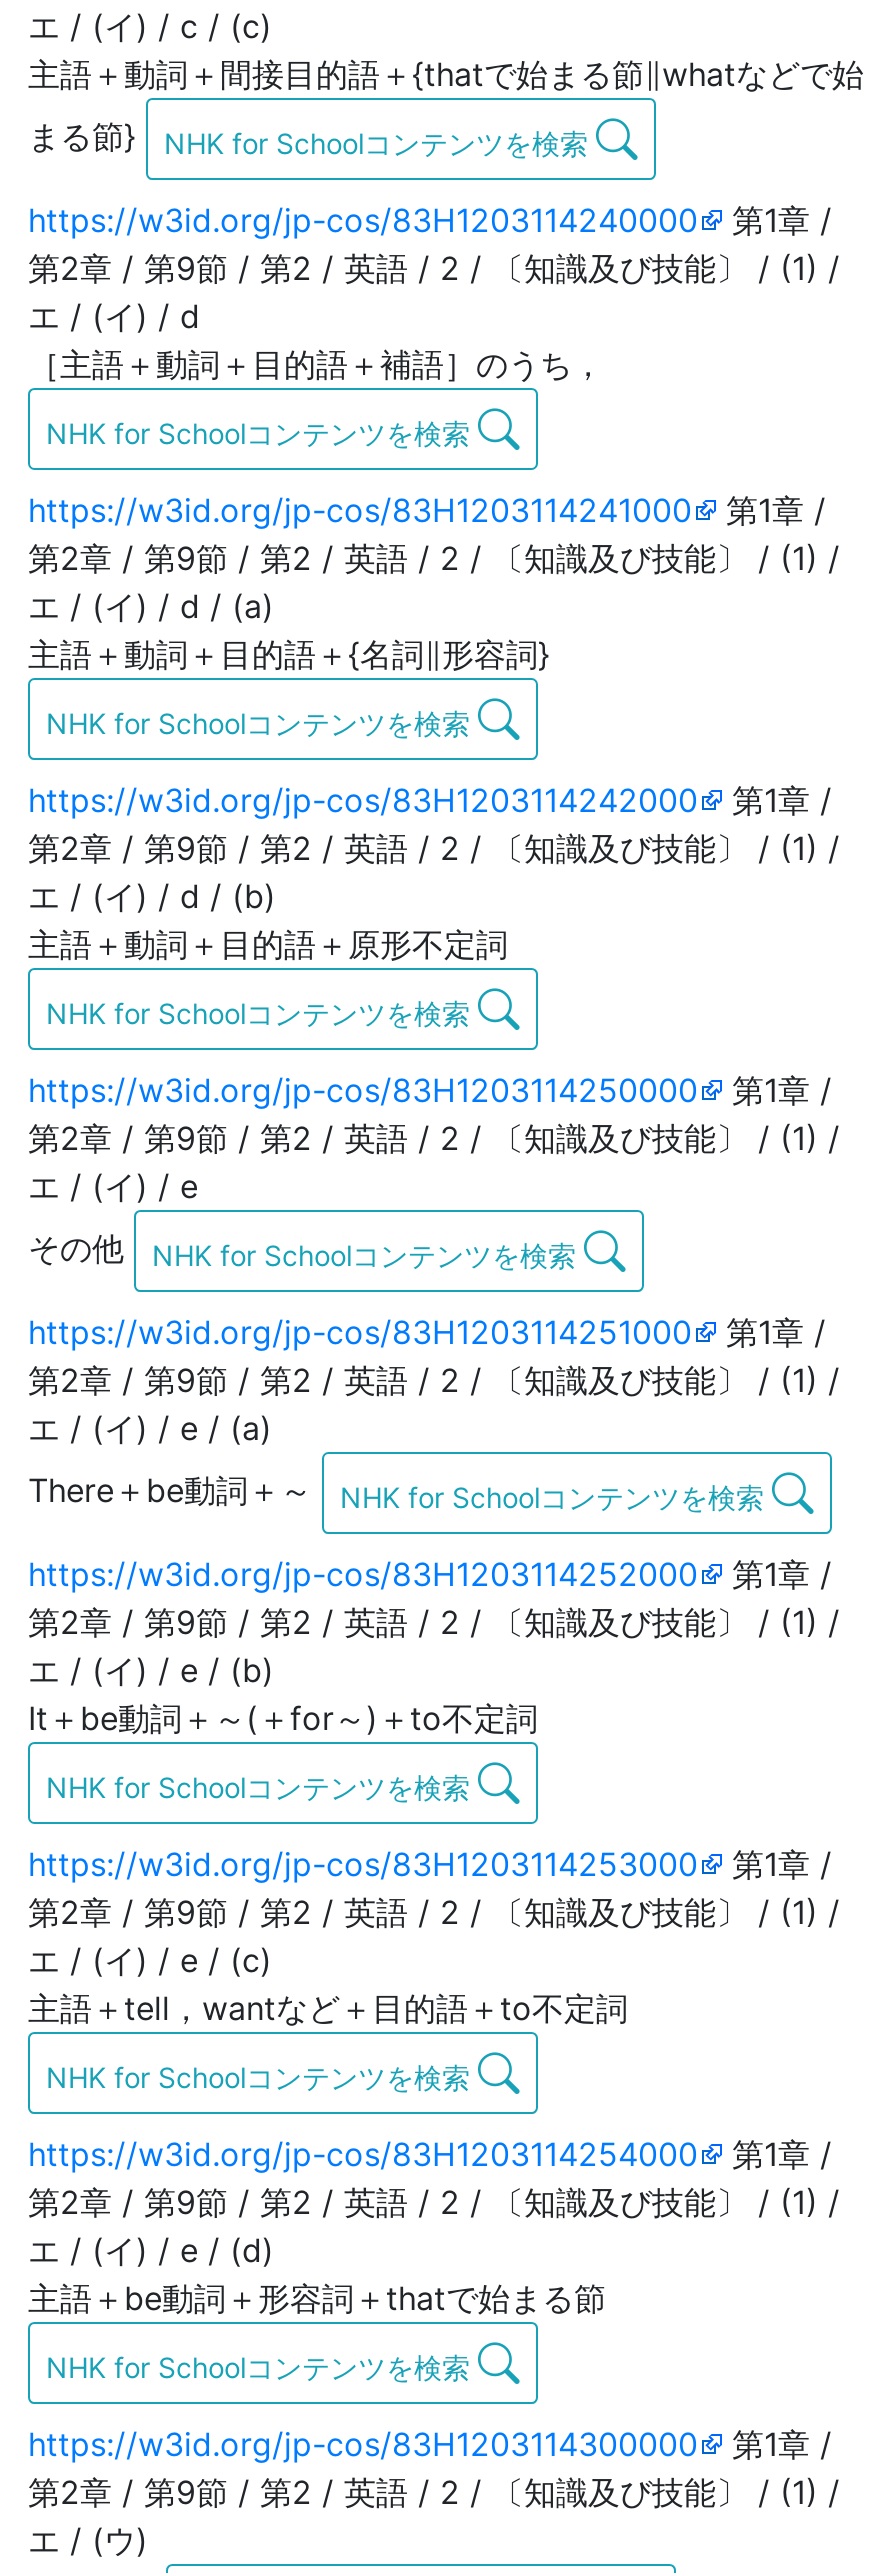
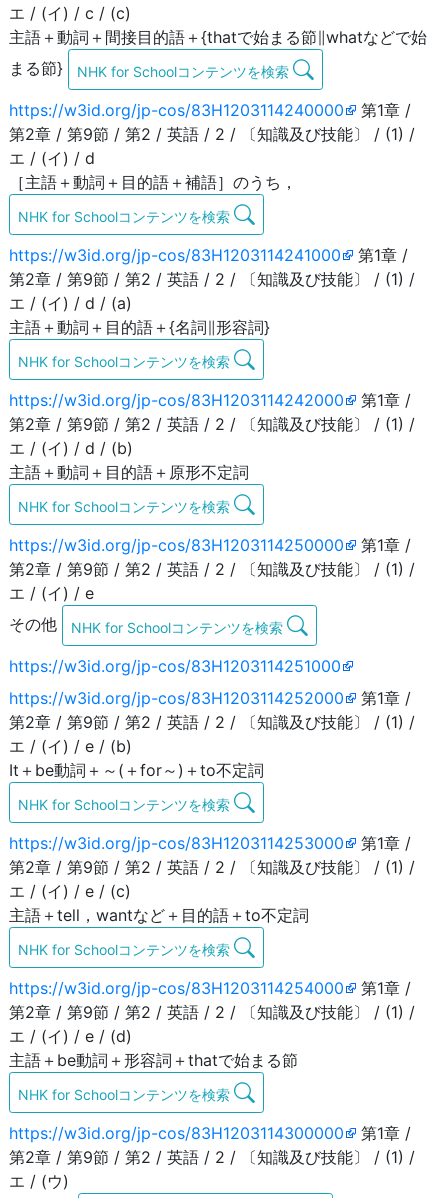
- 第1章 /
- 第2章 / 第9節 / 第2 / 英語 / 2 / 〔知識及び技能〕 / (1) /
- エ / (イ) / e / (a)
- There＋be動詞＋～
- NHK for Schoolコンテンツを検索
